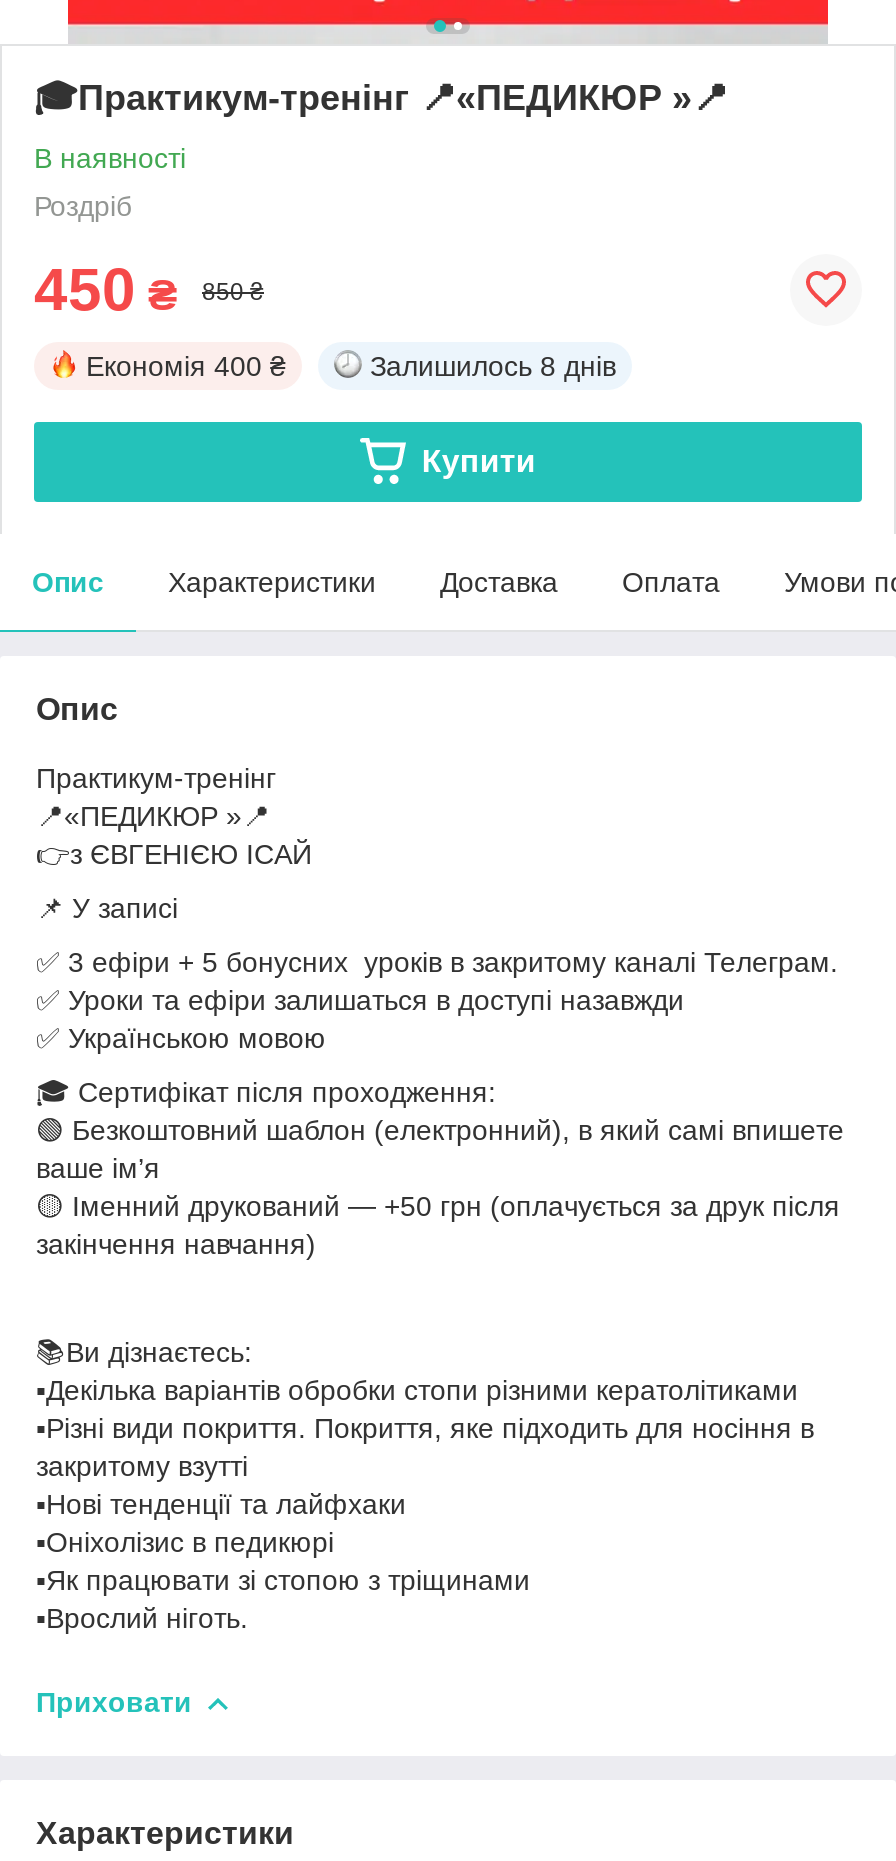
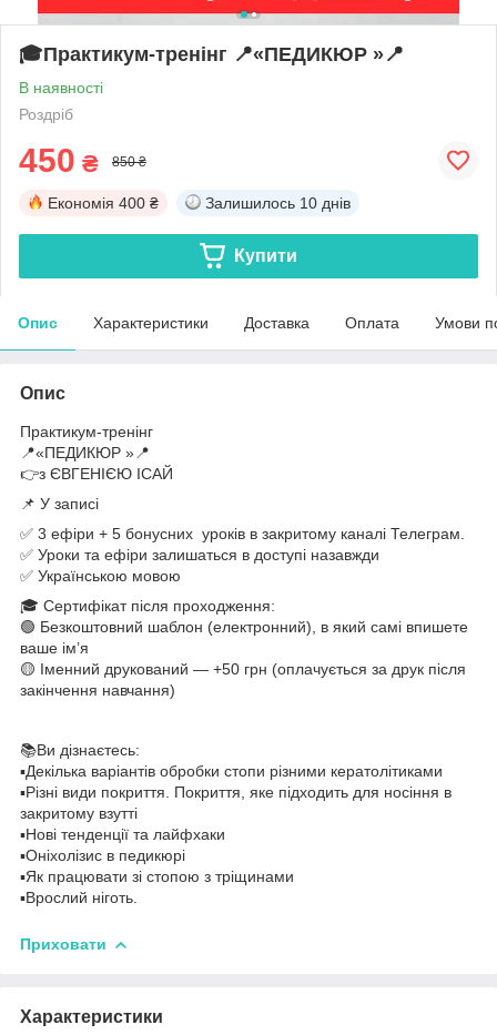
- Залишилось 8 днів
+ Залишилось 10 днів
